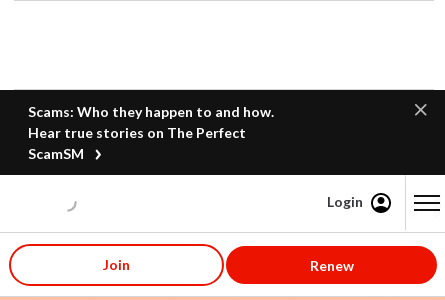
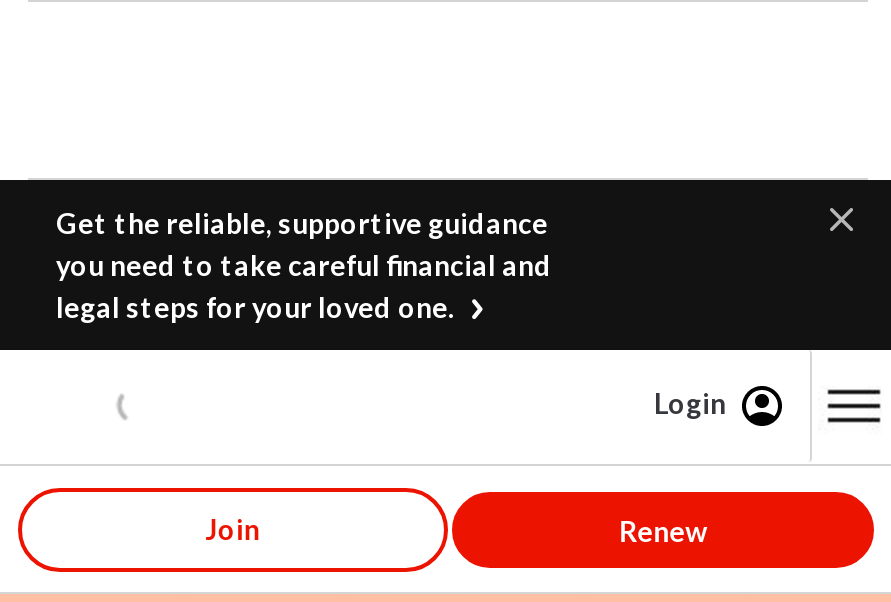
- Scams: Who they happen to and how.
- Hear true stories on The Perfect
- ScamSM
+ Get the reliable, supportive guidance
+ you need to take careful financial and
+ legal steps for your loved one.
